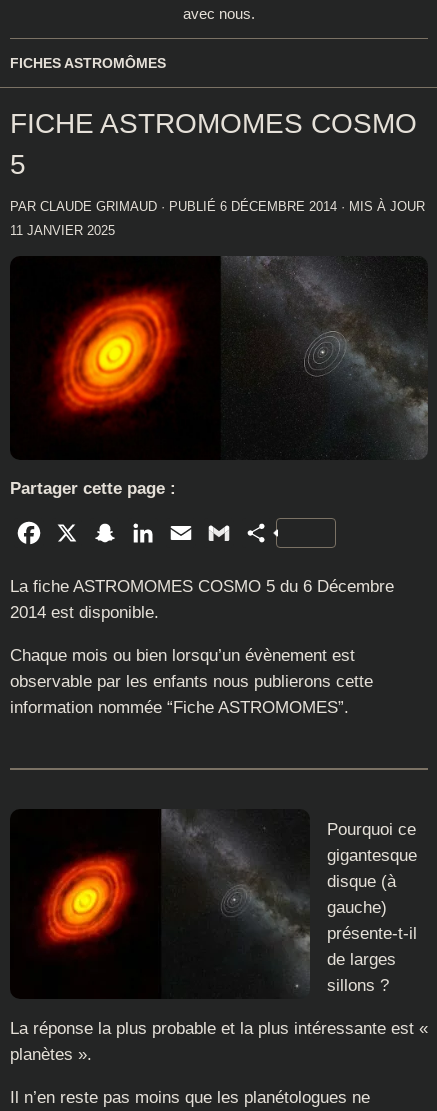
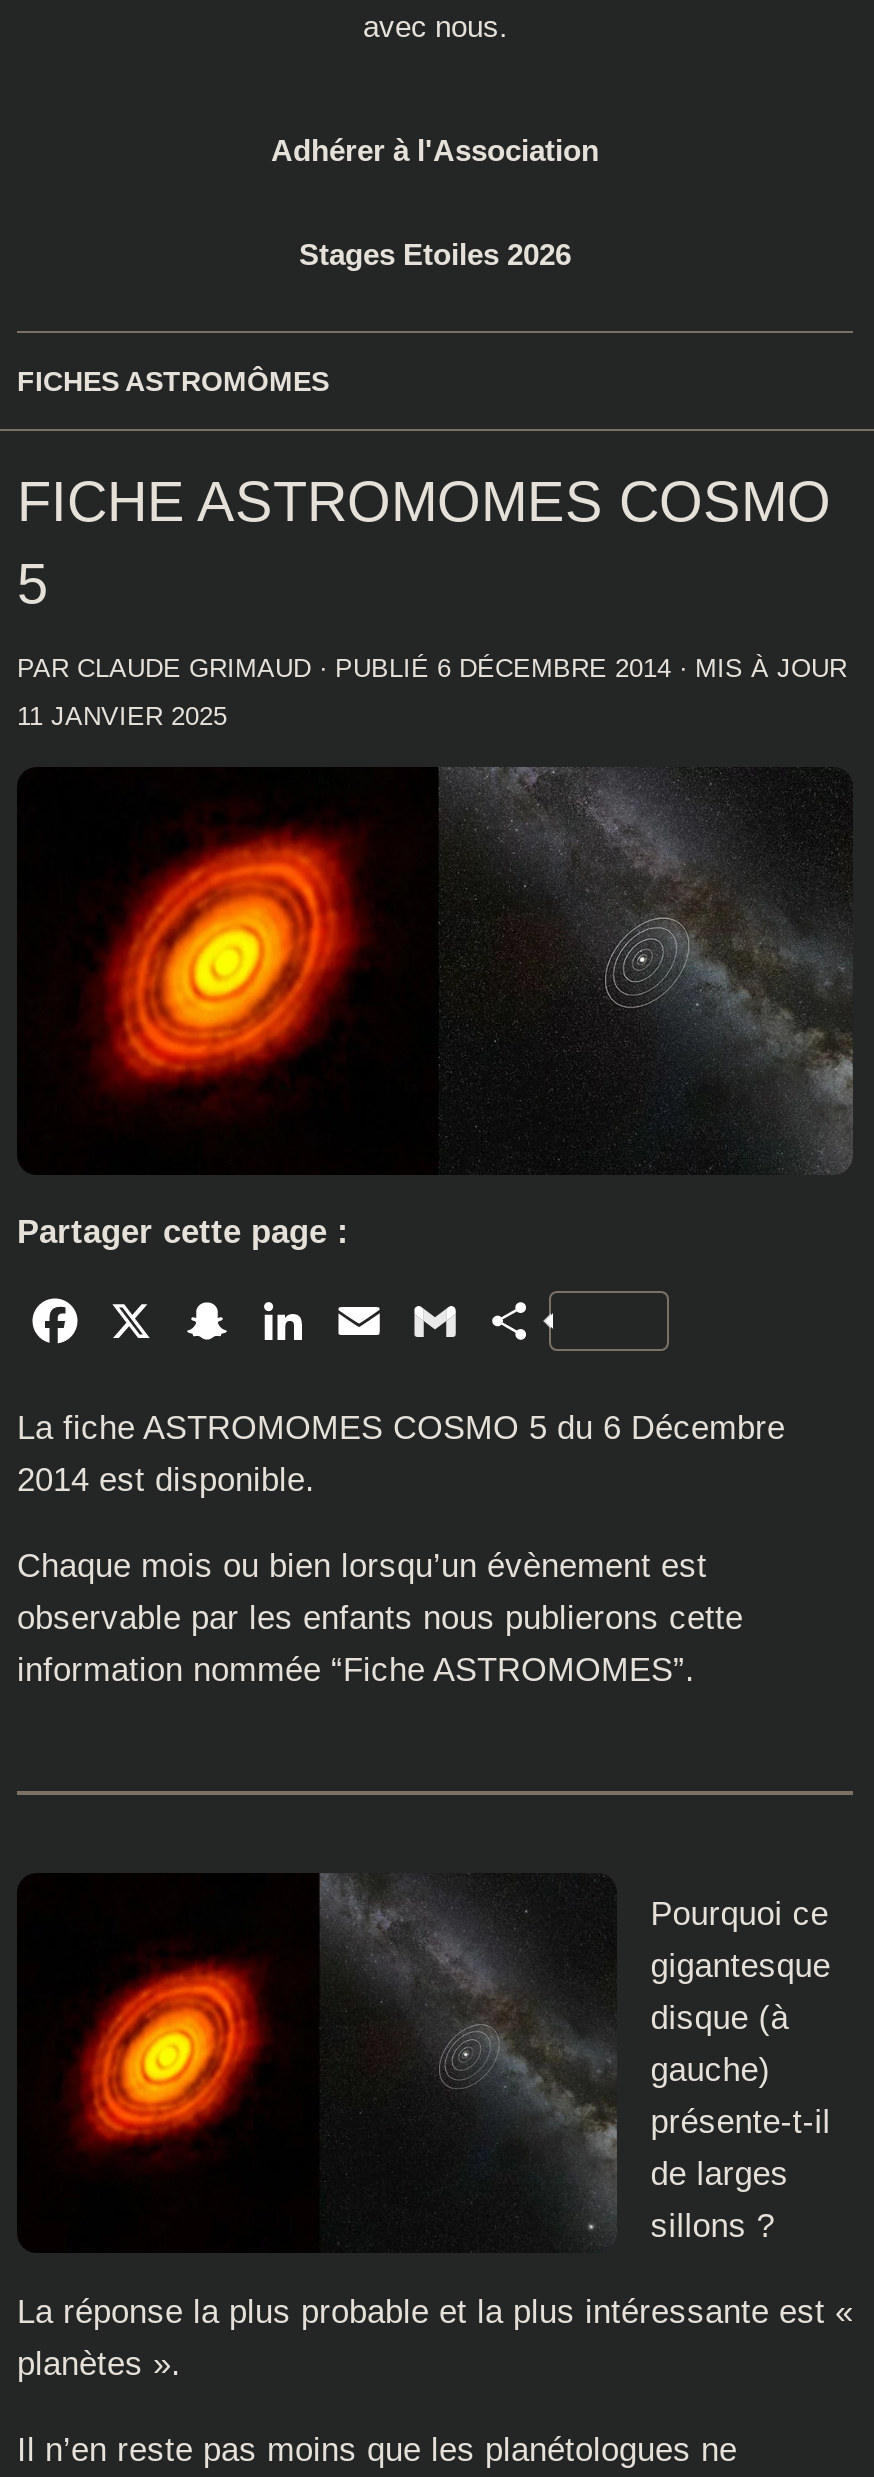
+ Adhérer à l'Association
+ Stages Etoiles 2026
